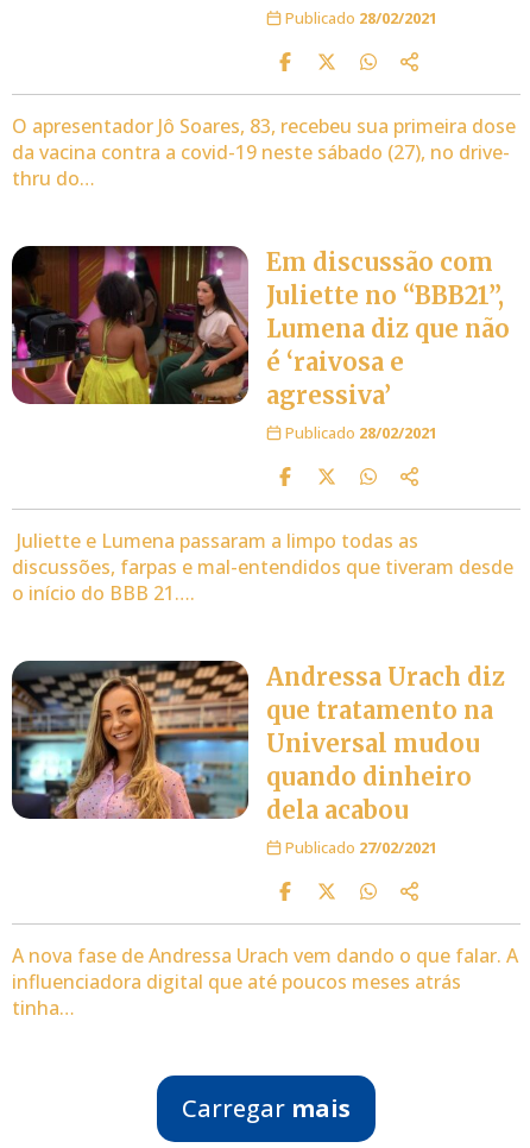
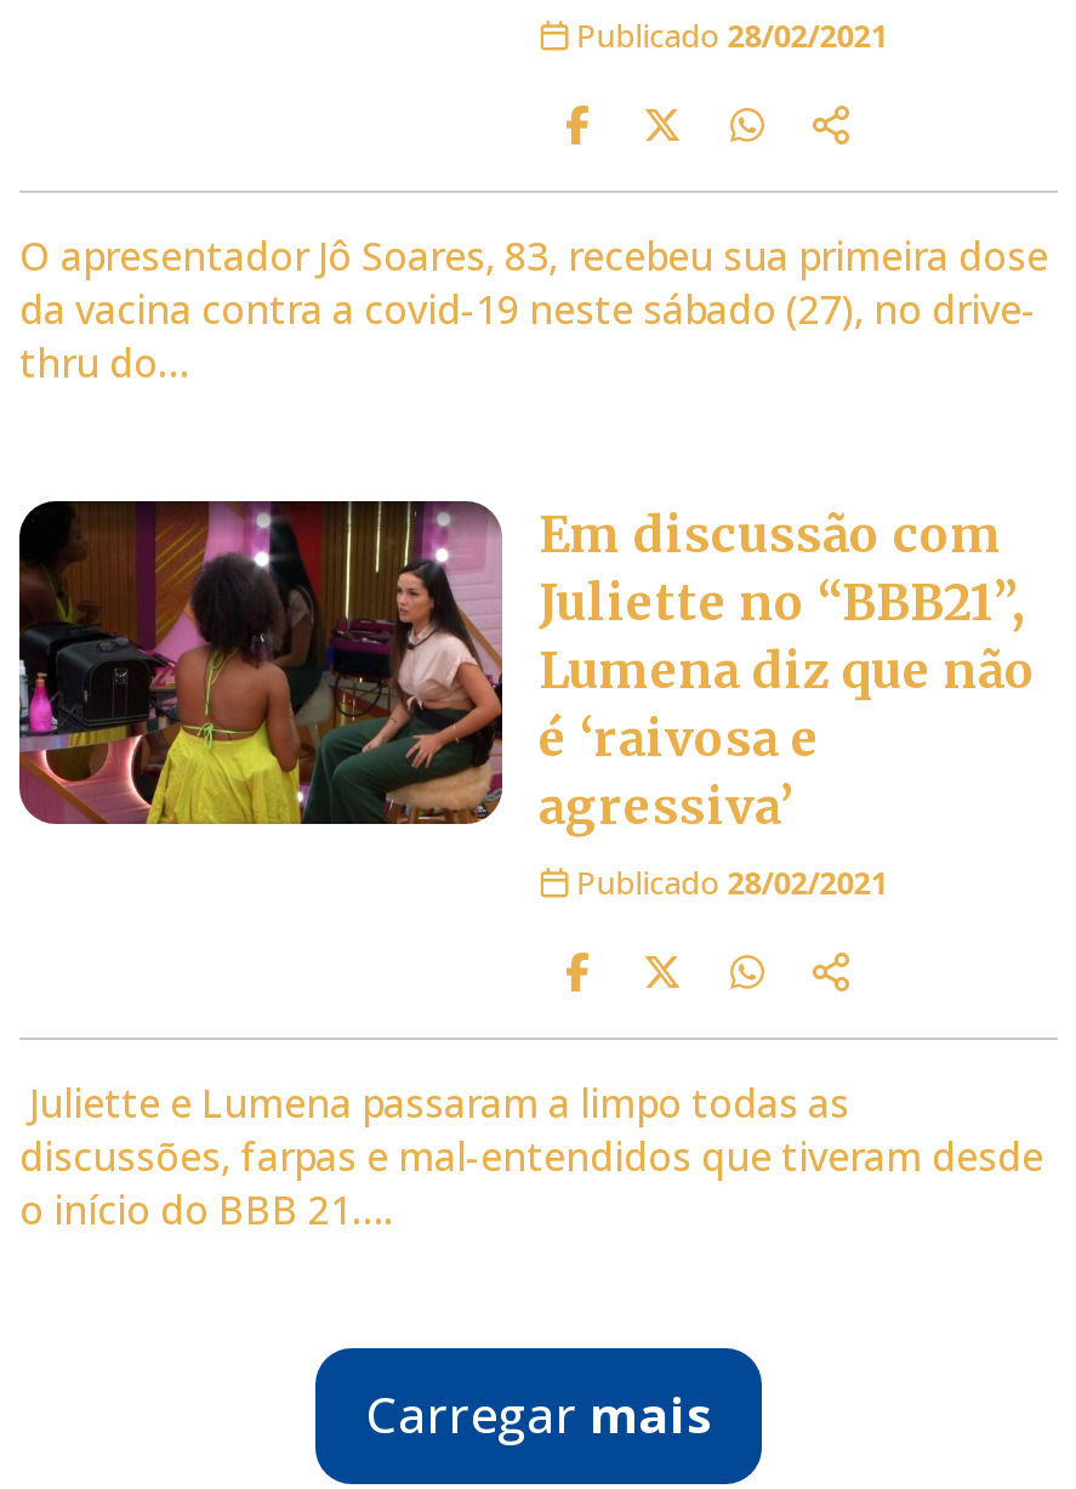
- [image]
- Andressa Urach diz
- que tratamento na
- Universal mudou
- quando dinheiro
- dela acabou
- Publicado 27/02/2021

- A nova fase de Andressa Urach vem dando o que falar. A
- influenciadora digital que até poucos meses atrás
- tinha…
